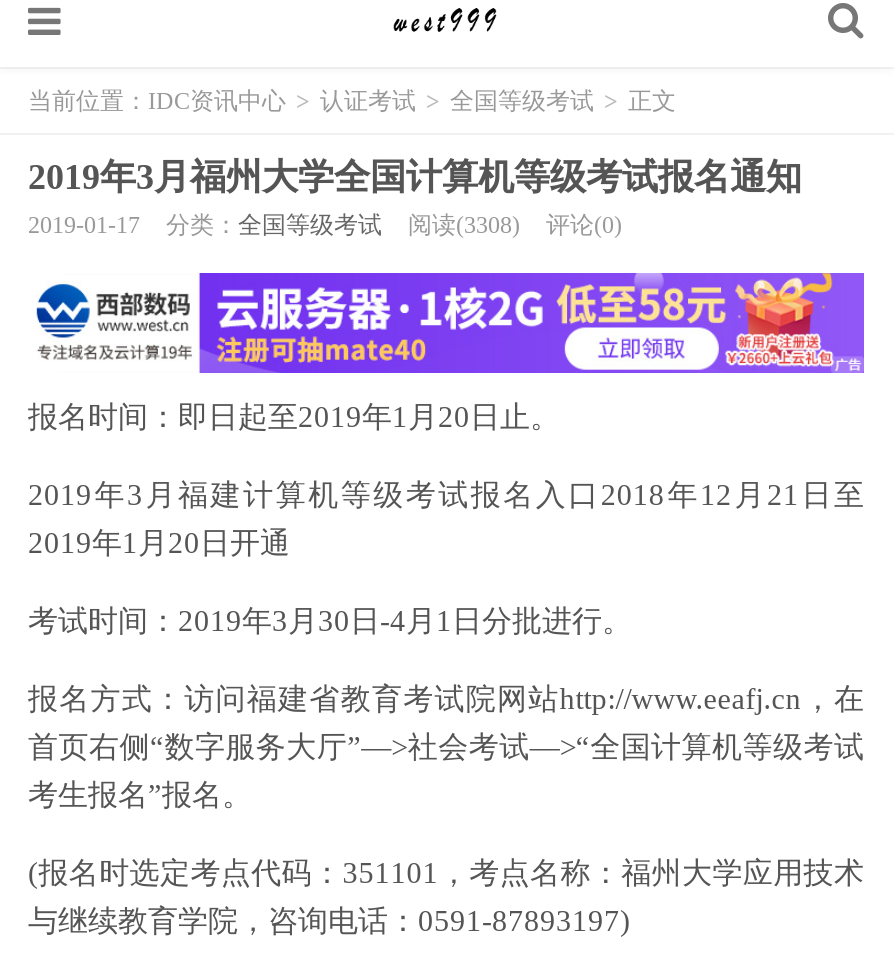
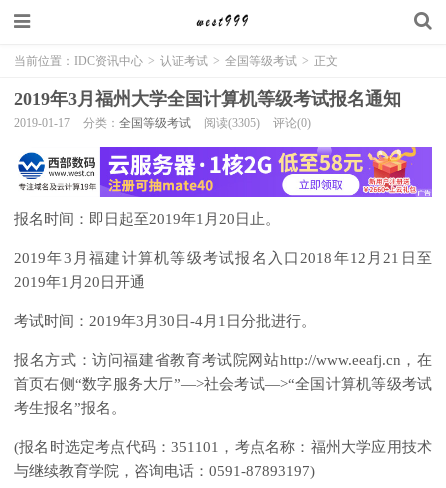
- 2019-01-17 分类：全国等级考试 阅读(3308) 评论(0)
+ 2019-01-17 分类：全国等级考试 阅读(3305) 评论(0)
